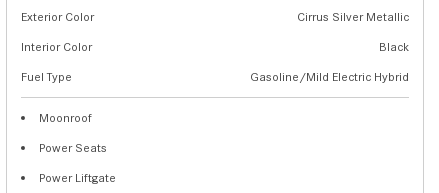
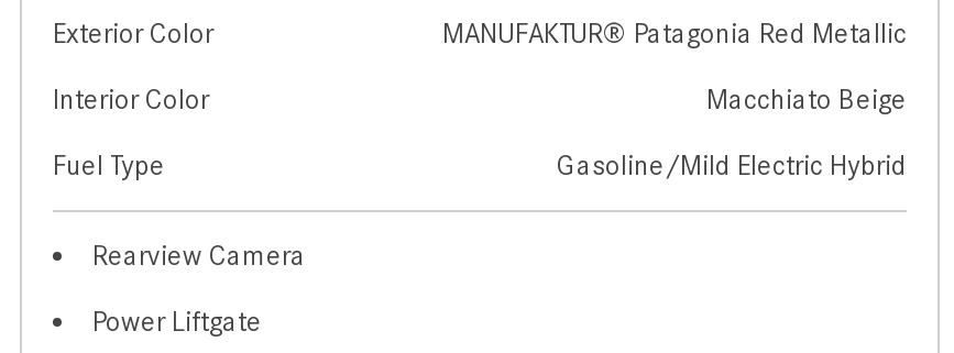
- Cirrus Silver Metallic
+ MANUFAKTUR® Patagonia Red Metallic

- Black
+ Macchiato Beige

- Moonroof
- Power Seats
+ Rearview Camera
